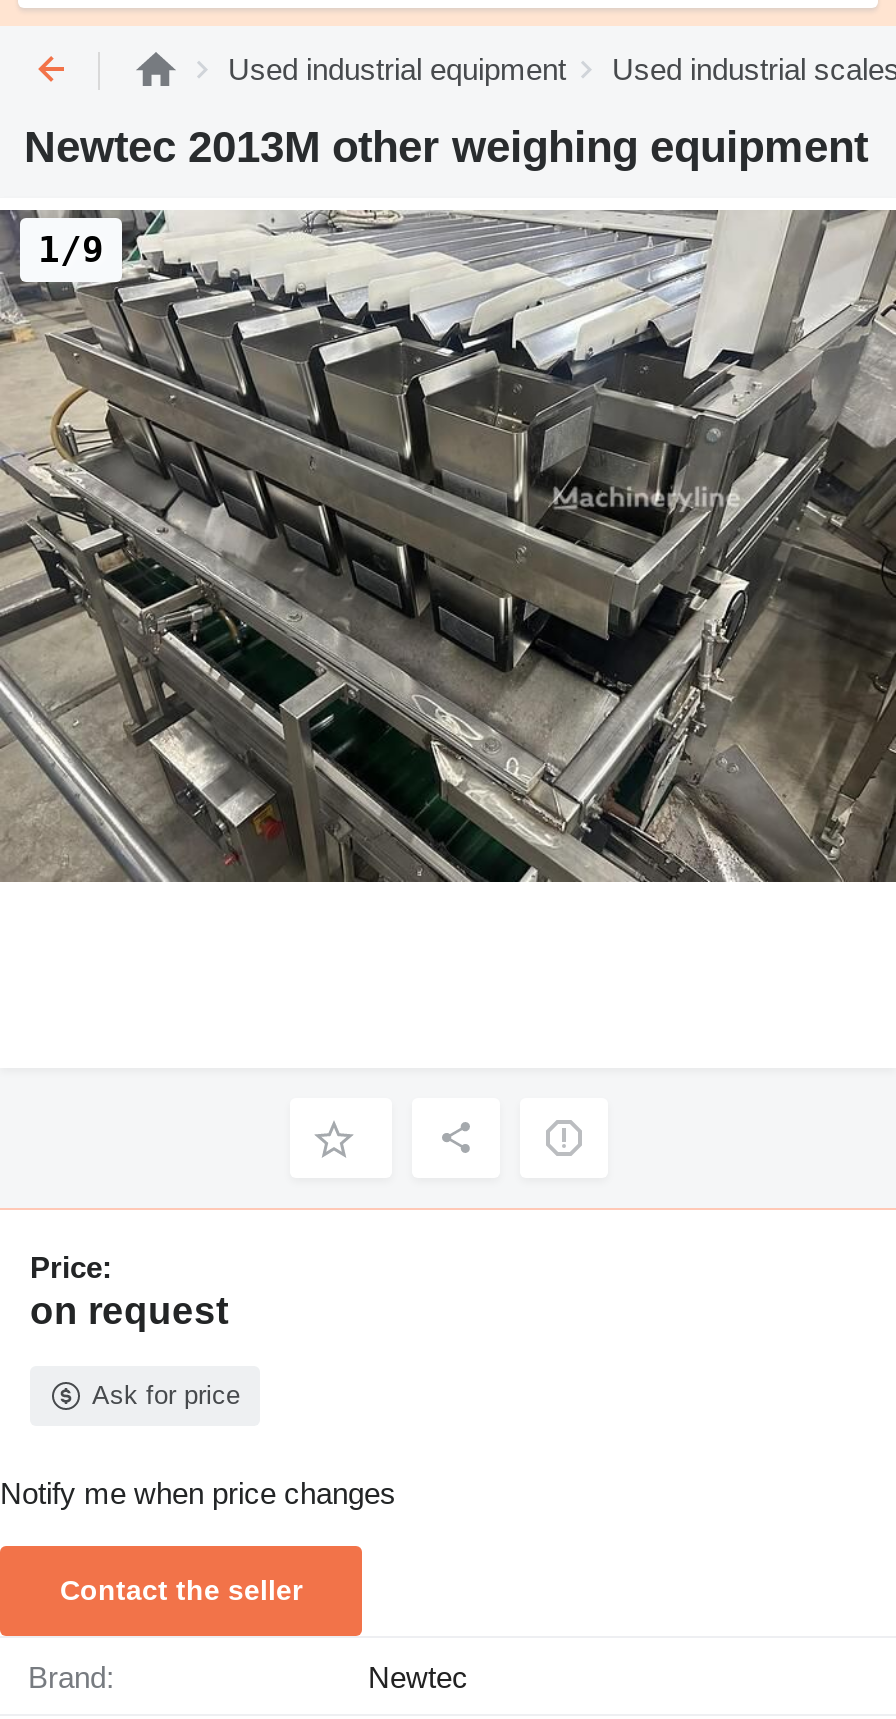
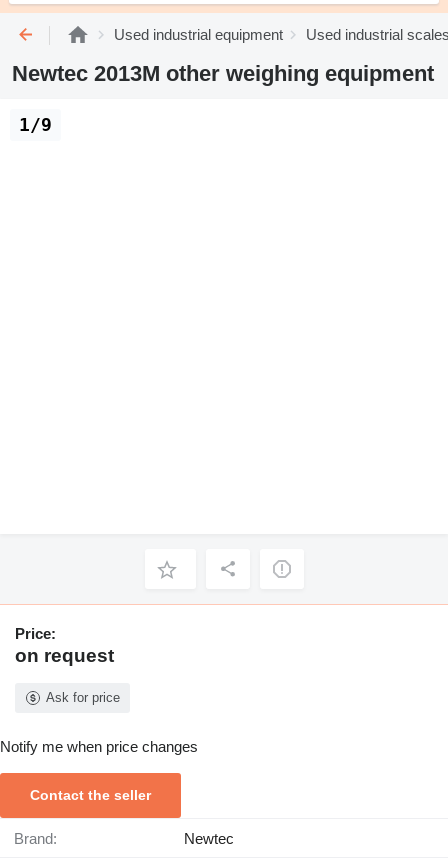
- [image]
